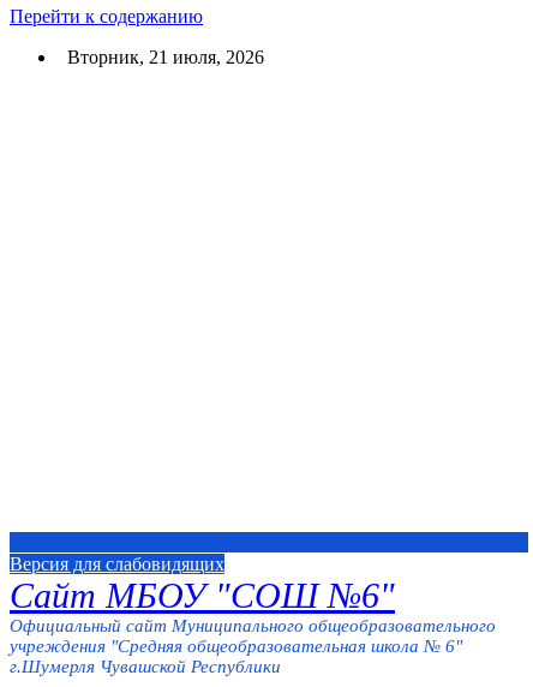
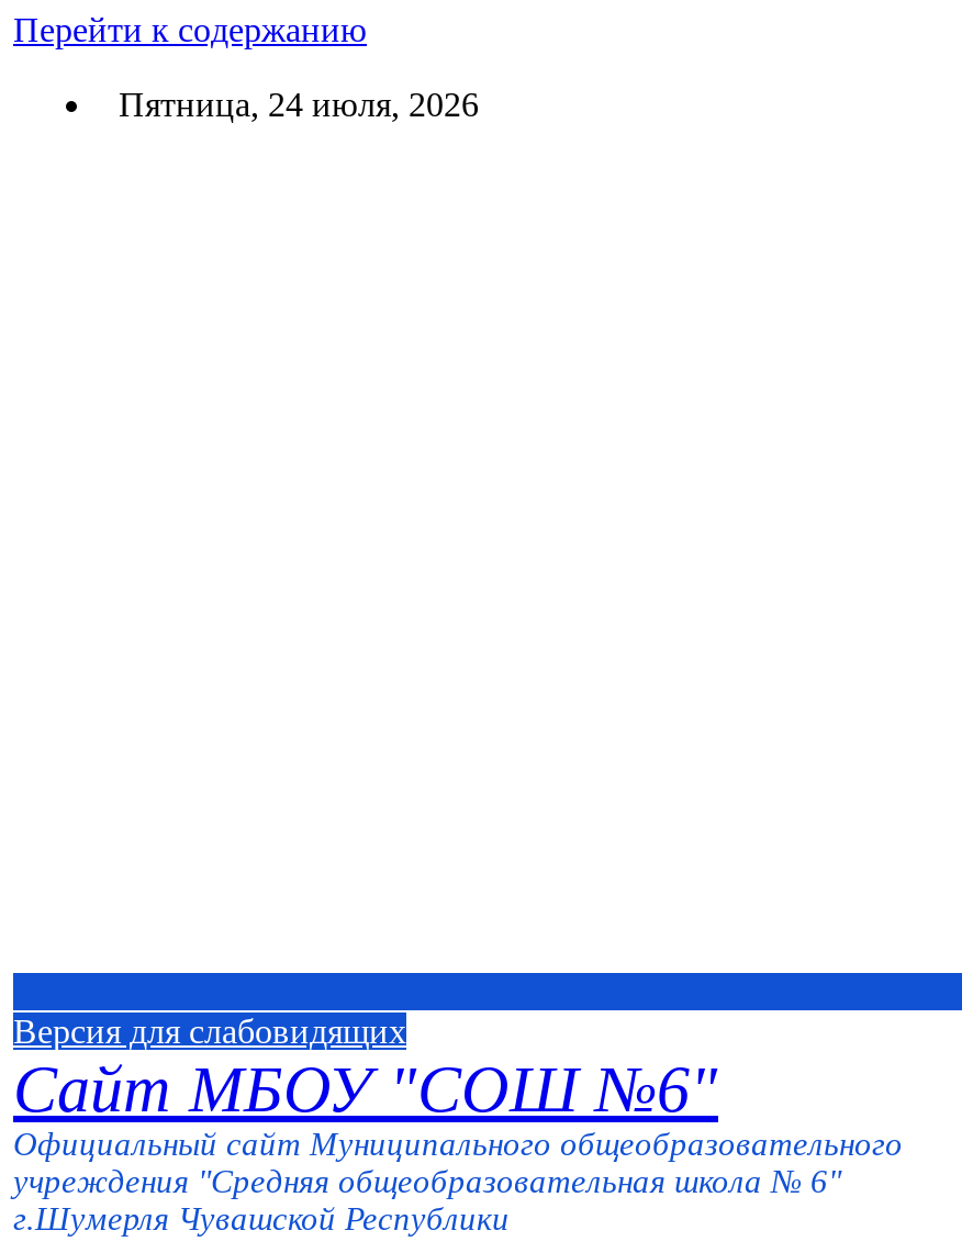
- Вторник, 21 июля, 2026
+ Пятница, 24 июля, 2026
